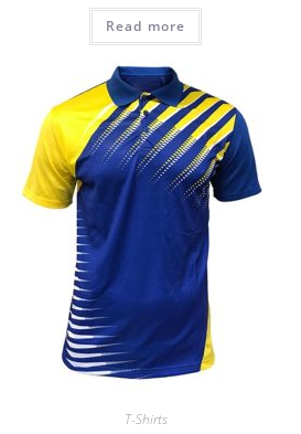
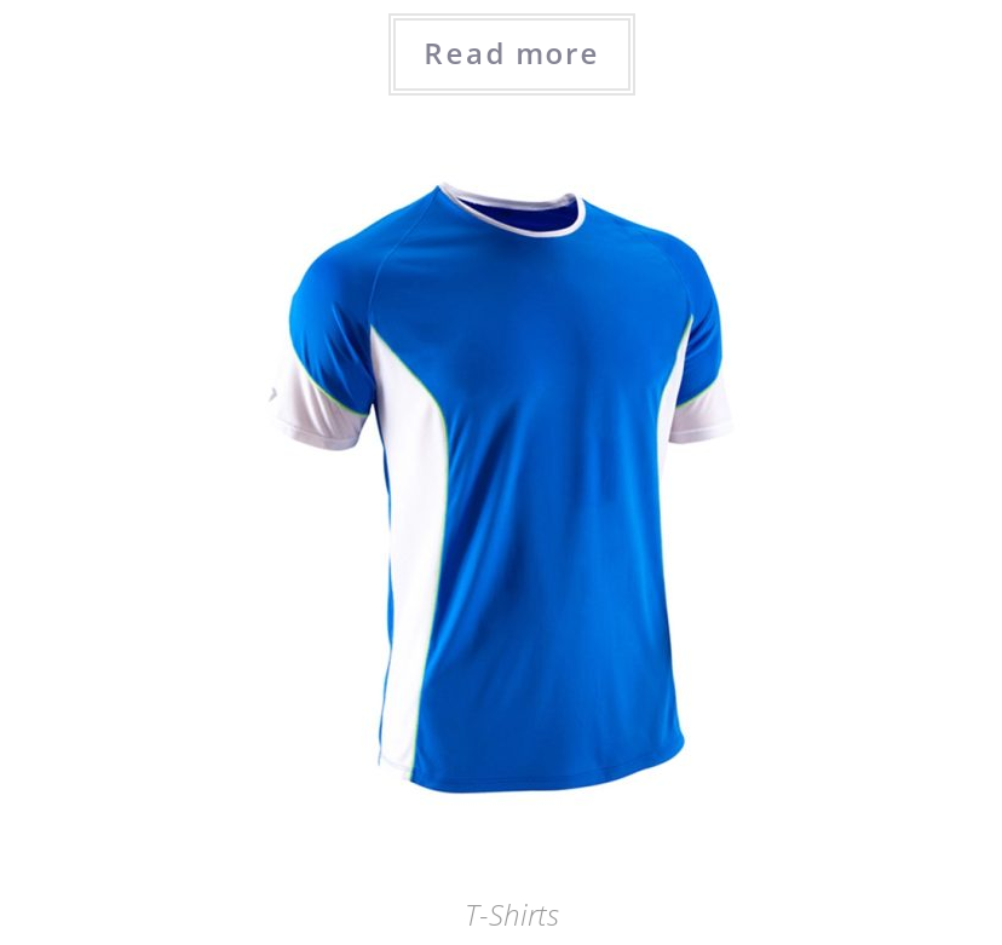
- [image]
+ [image]
